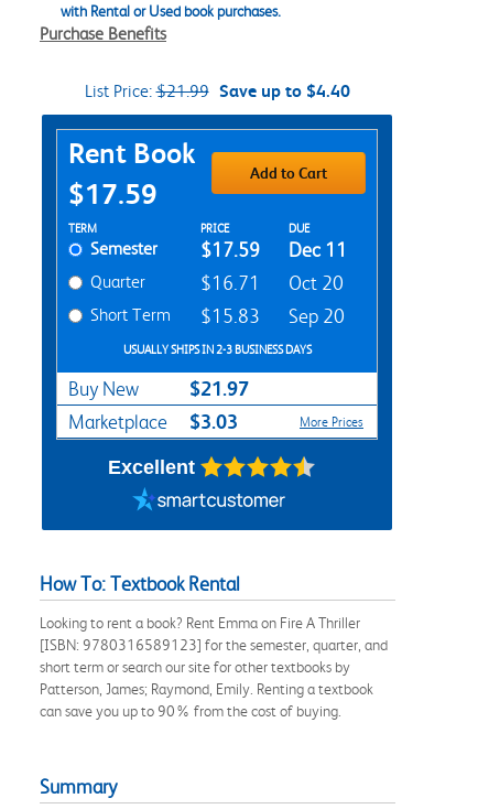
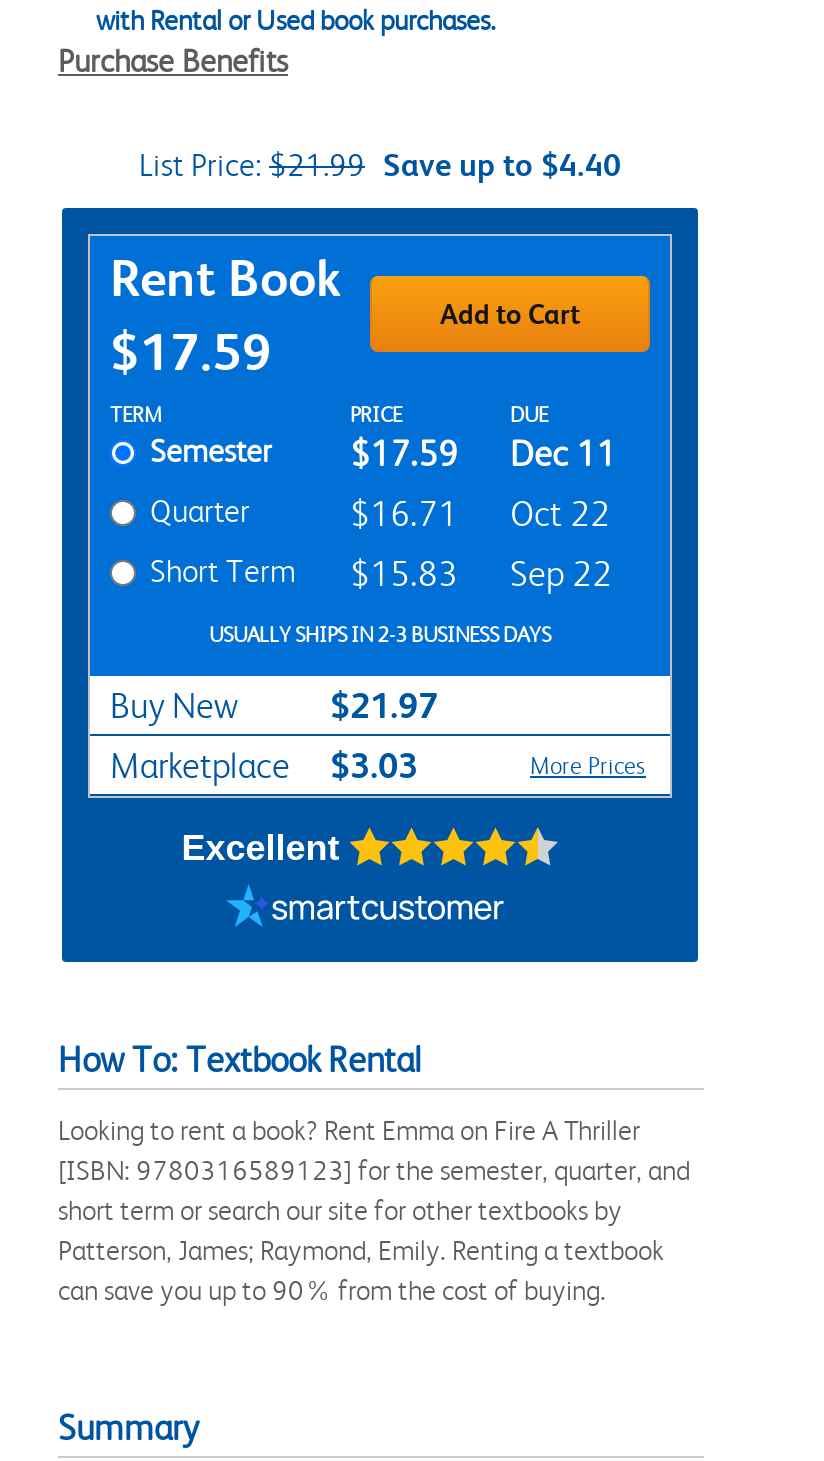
- $16.71 Oct 20
+ $16.71 Oct 22

- Short Term $15.83 Sep 20
+ Short Term $15.83 Sep 22
